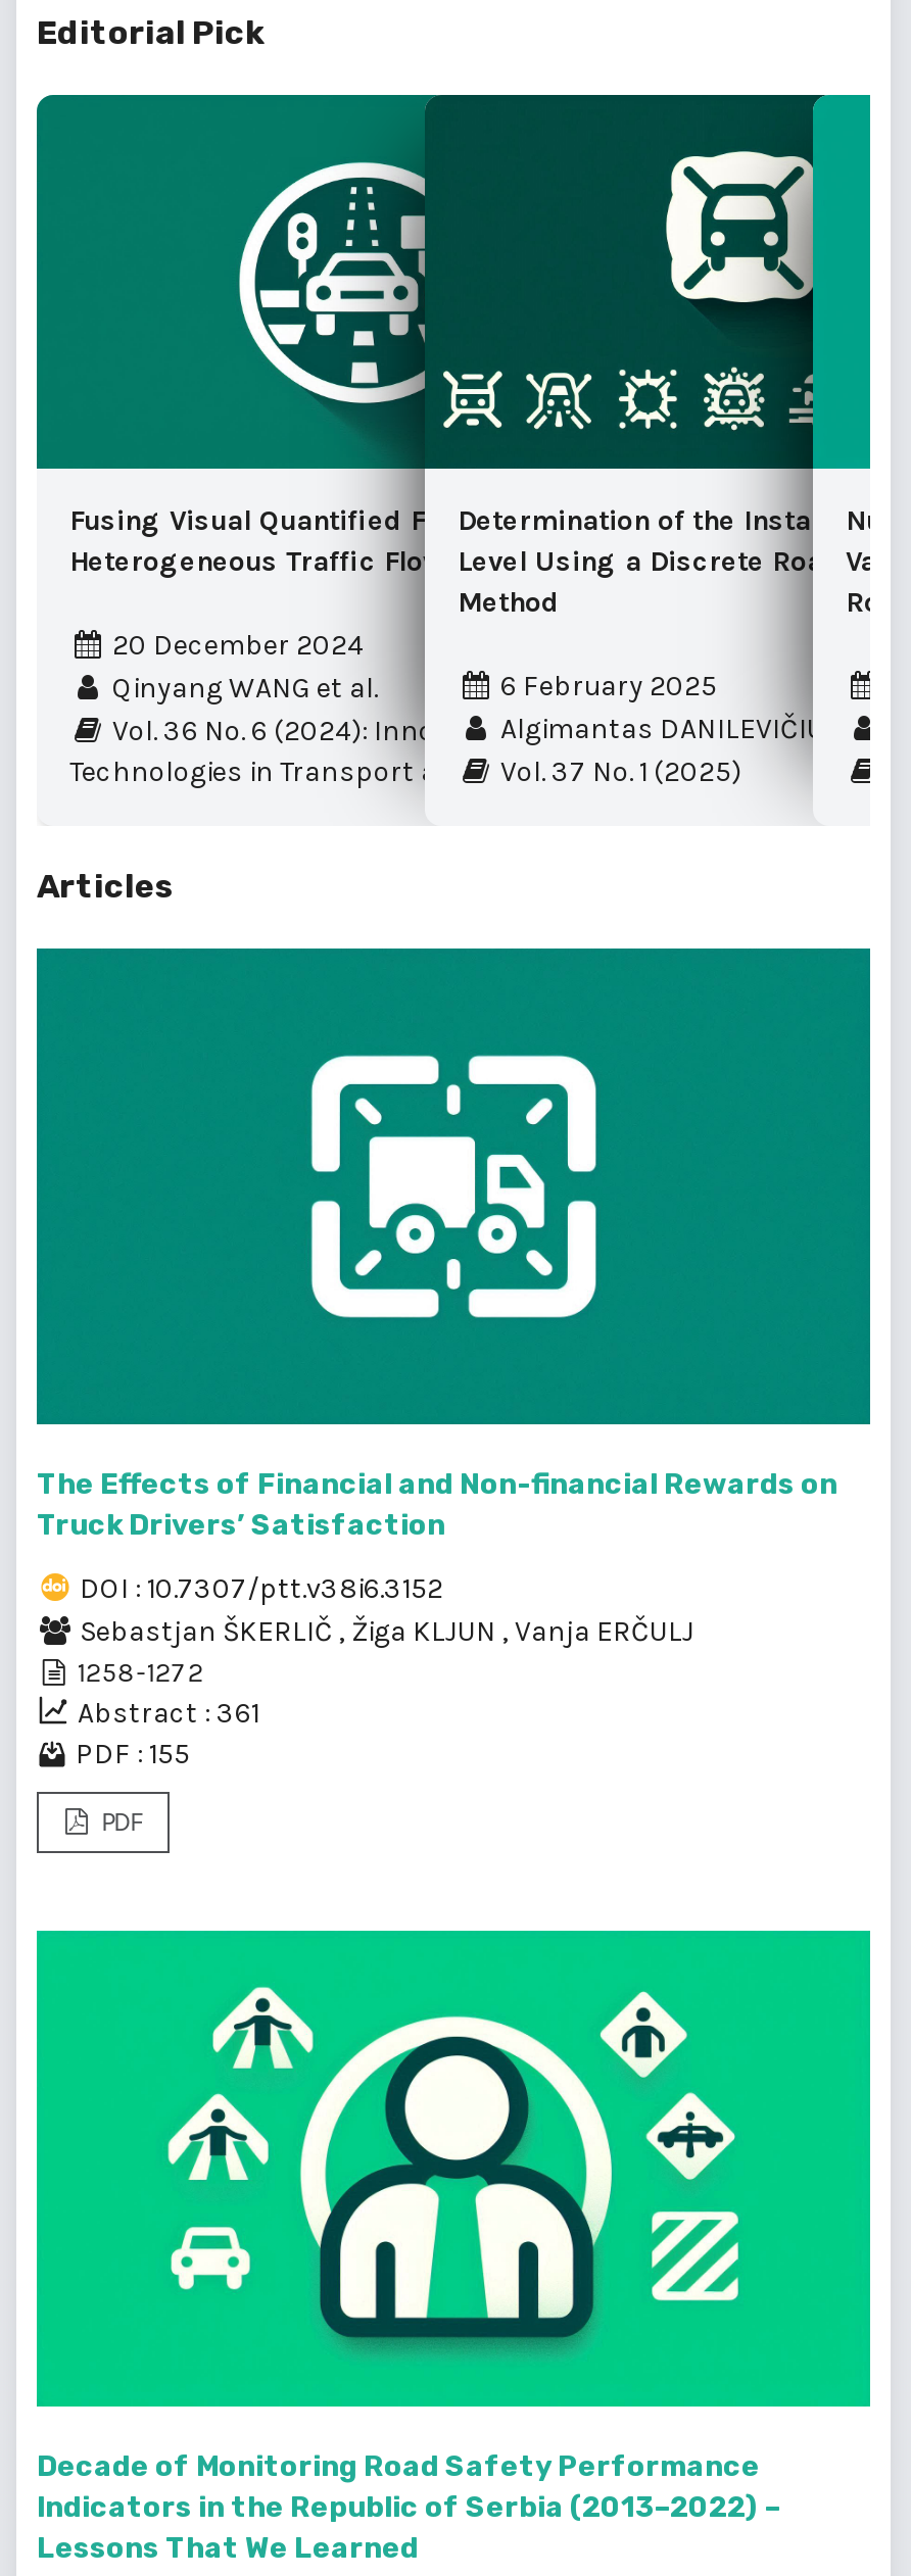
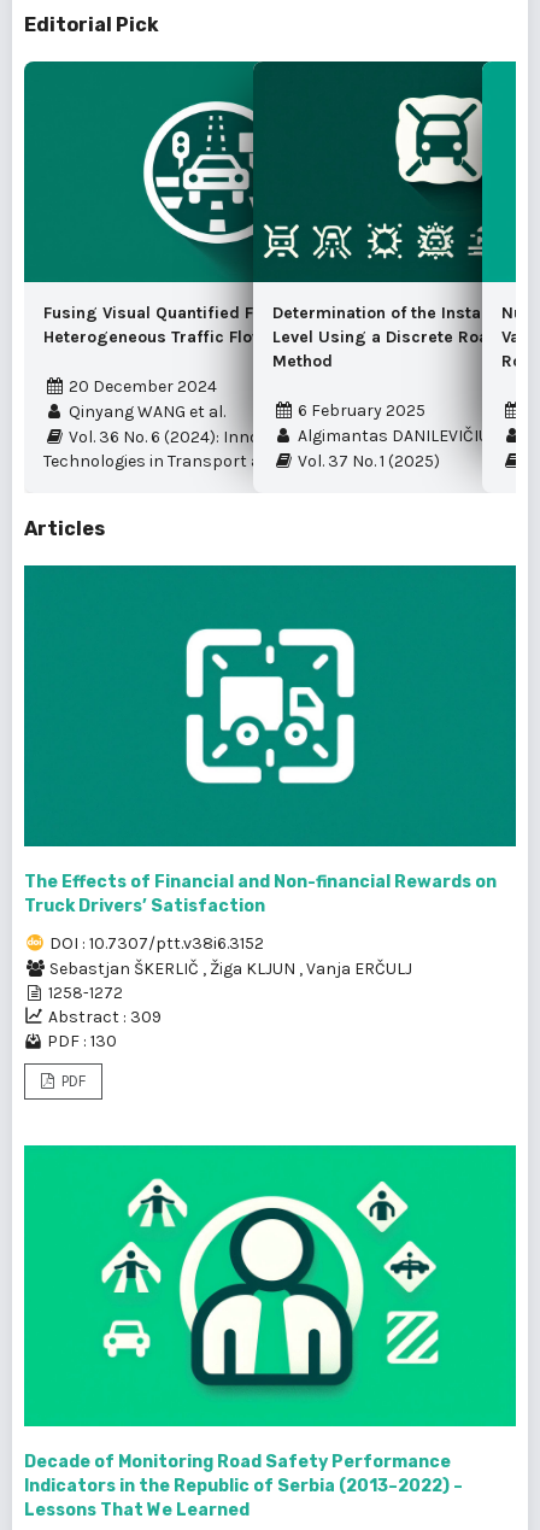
- Abstract : 361
+ Abstract : 309

- PDF : 155
+ PDF : 130
